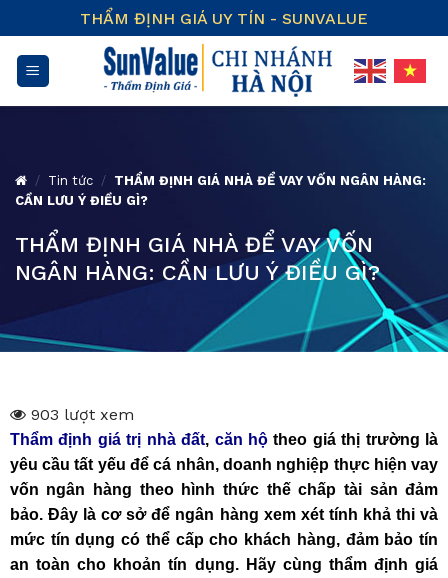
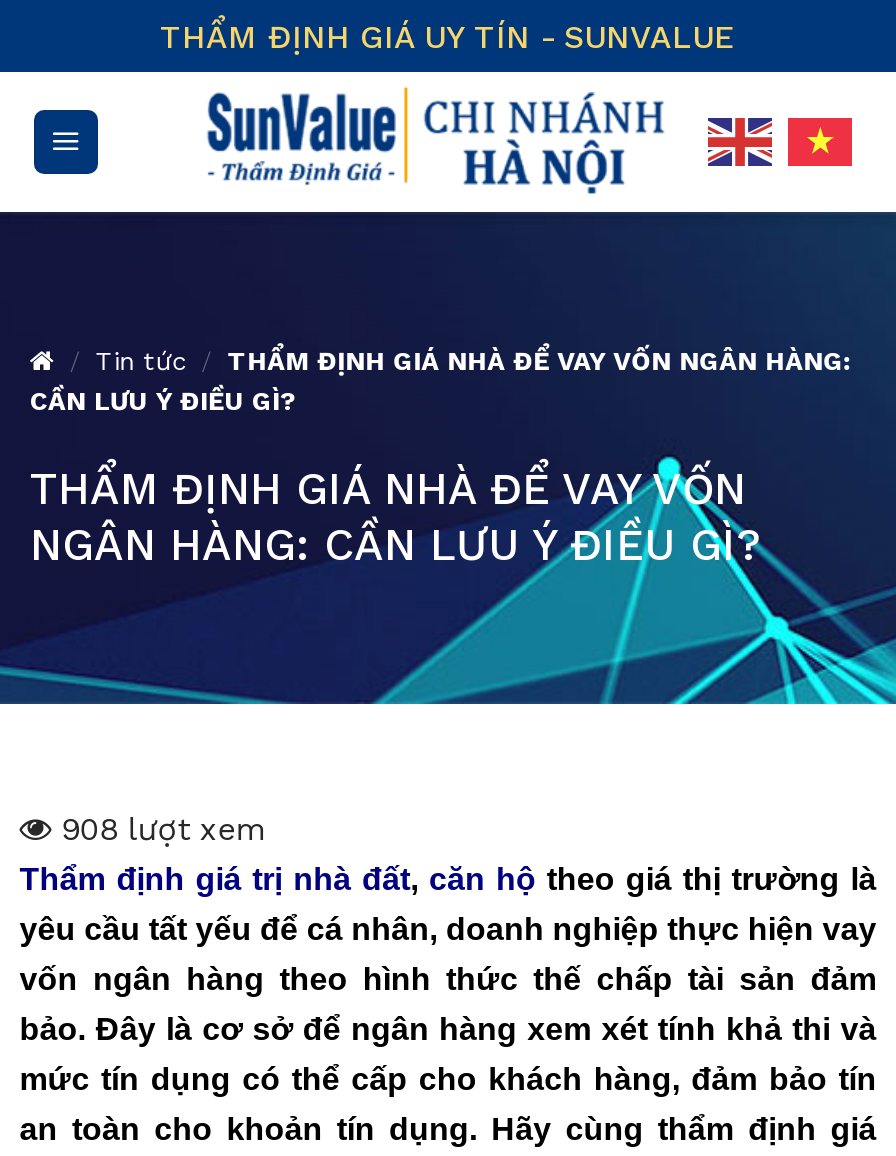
- 903 lượt xem
+ 908 lượt xem
